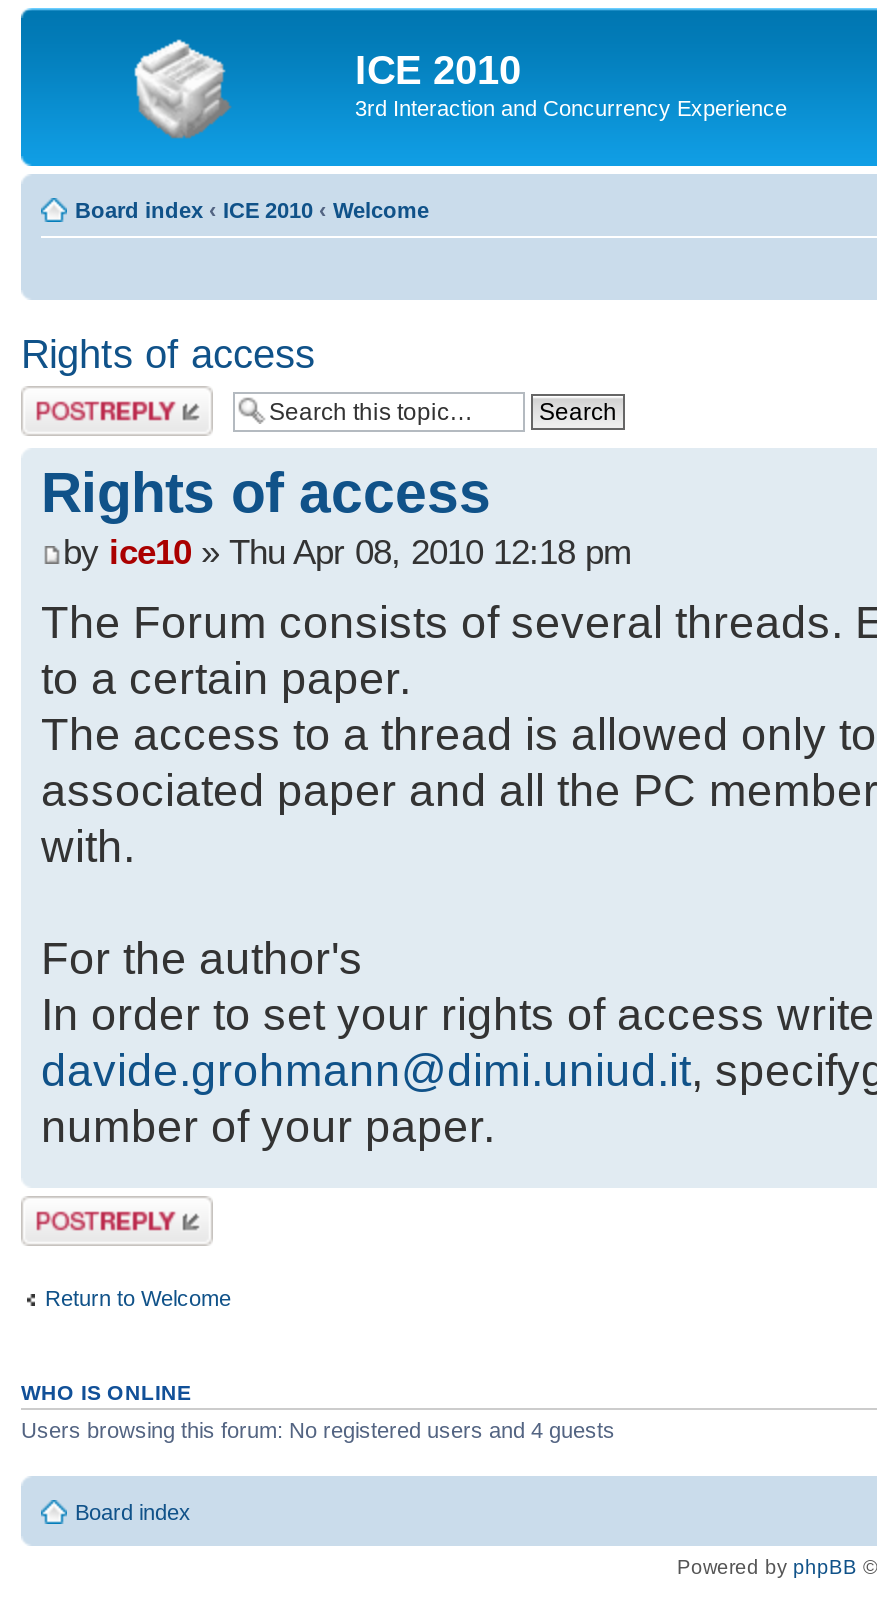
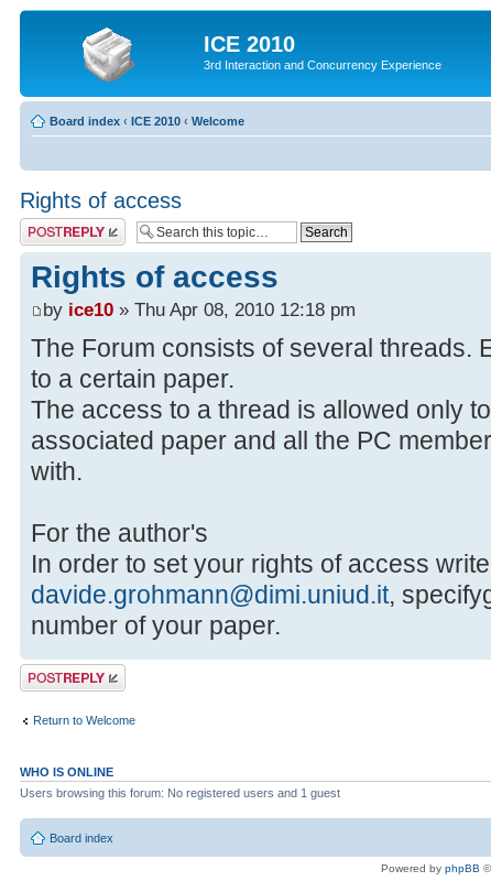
- Users browsing this forum: No registered users and 4 guests
+ Users browsing this forum: No registered users and 1 guest
